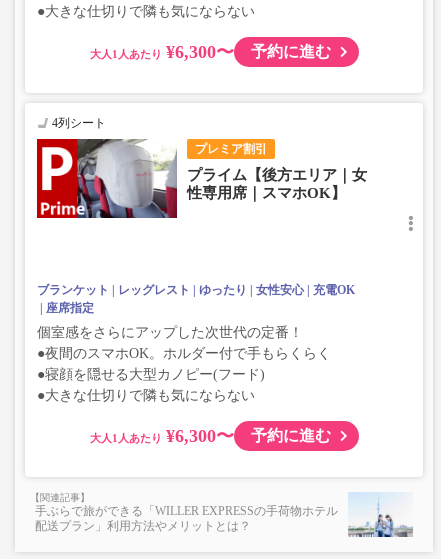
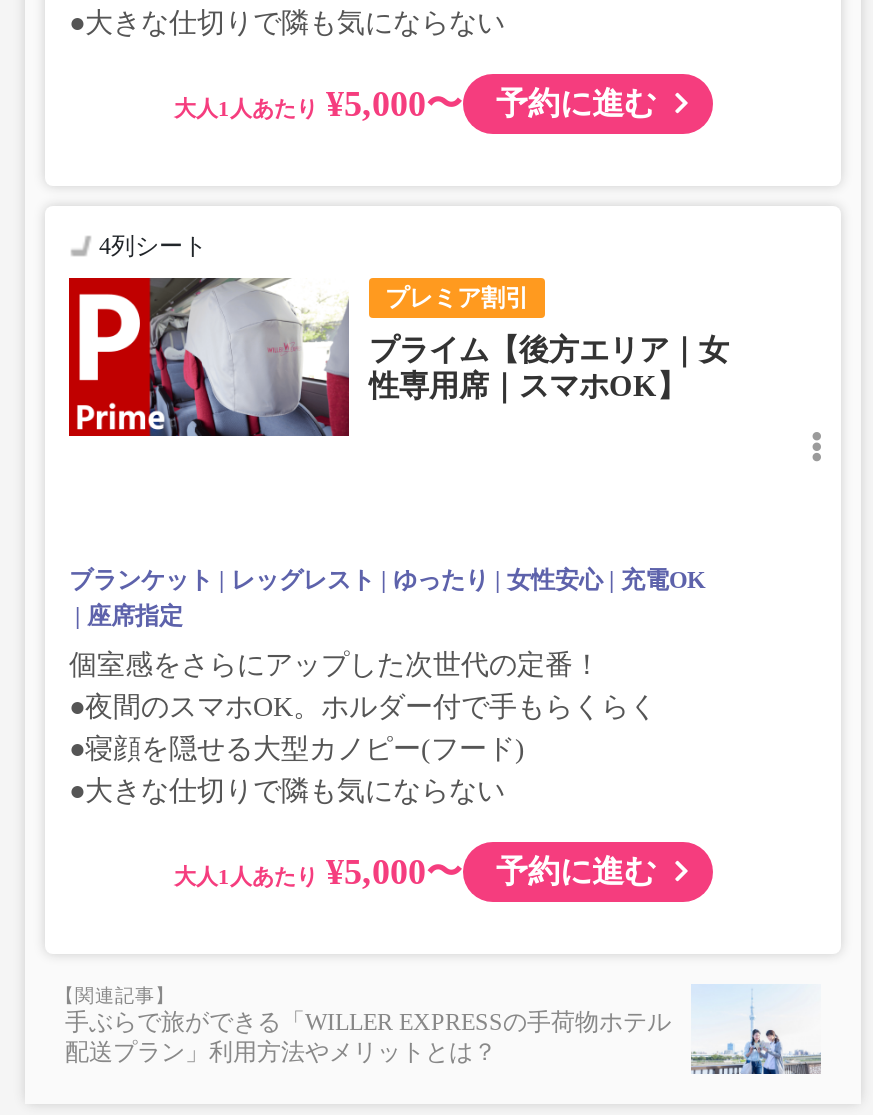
- ¥6,300〜 予約に進む
+ ¥5,000〜 予約に進む

- ¥6,300〜 予約に進む
+ ¥5,000〜 予約に進む
